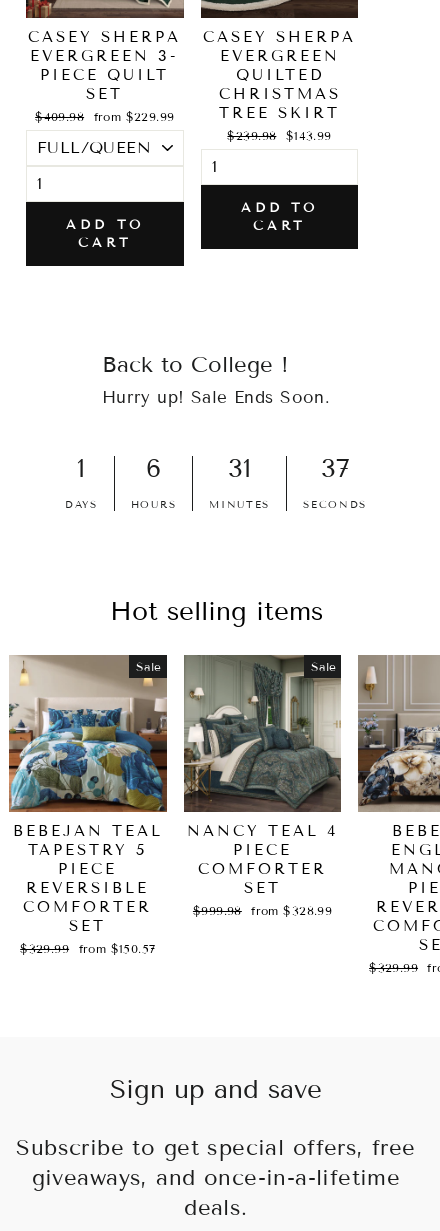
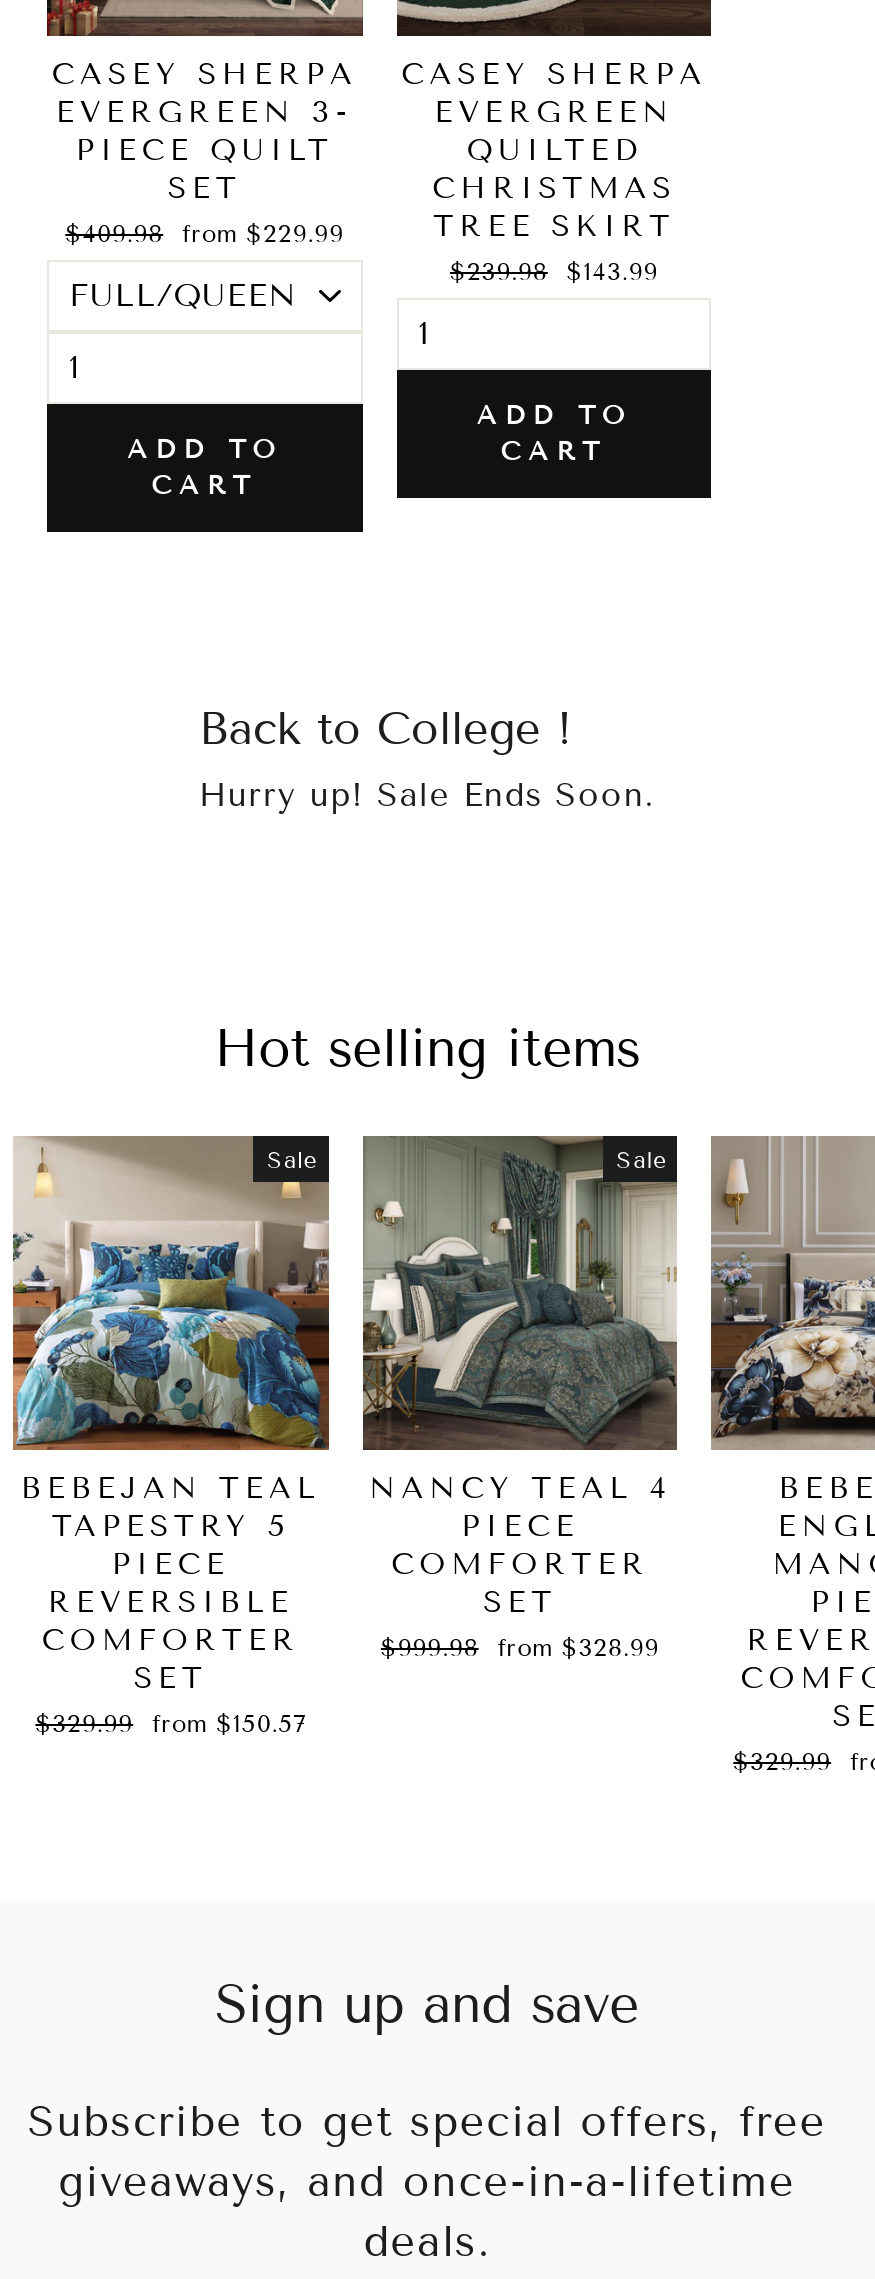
- 1
- DAYS

- 6
- HOURS

- 31
- MINUTES

- 37
- SECONDS
